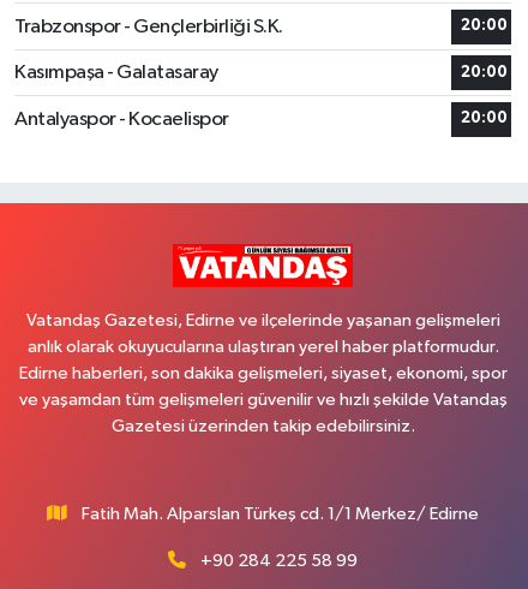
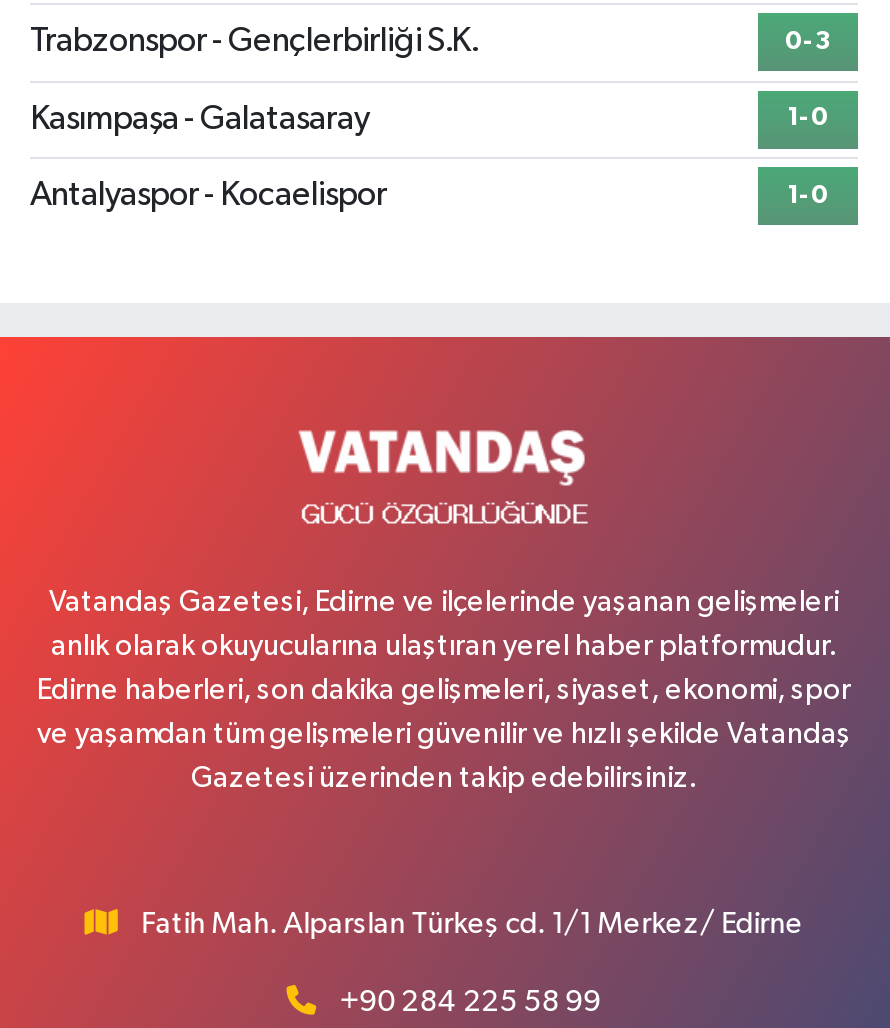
- 20:00
+ 0-3

- 20:00
+ 1-0

- 20:00
+ 1-0

- [image]
+ [image]
